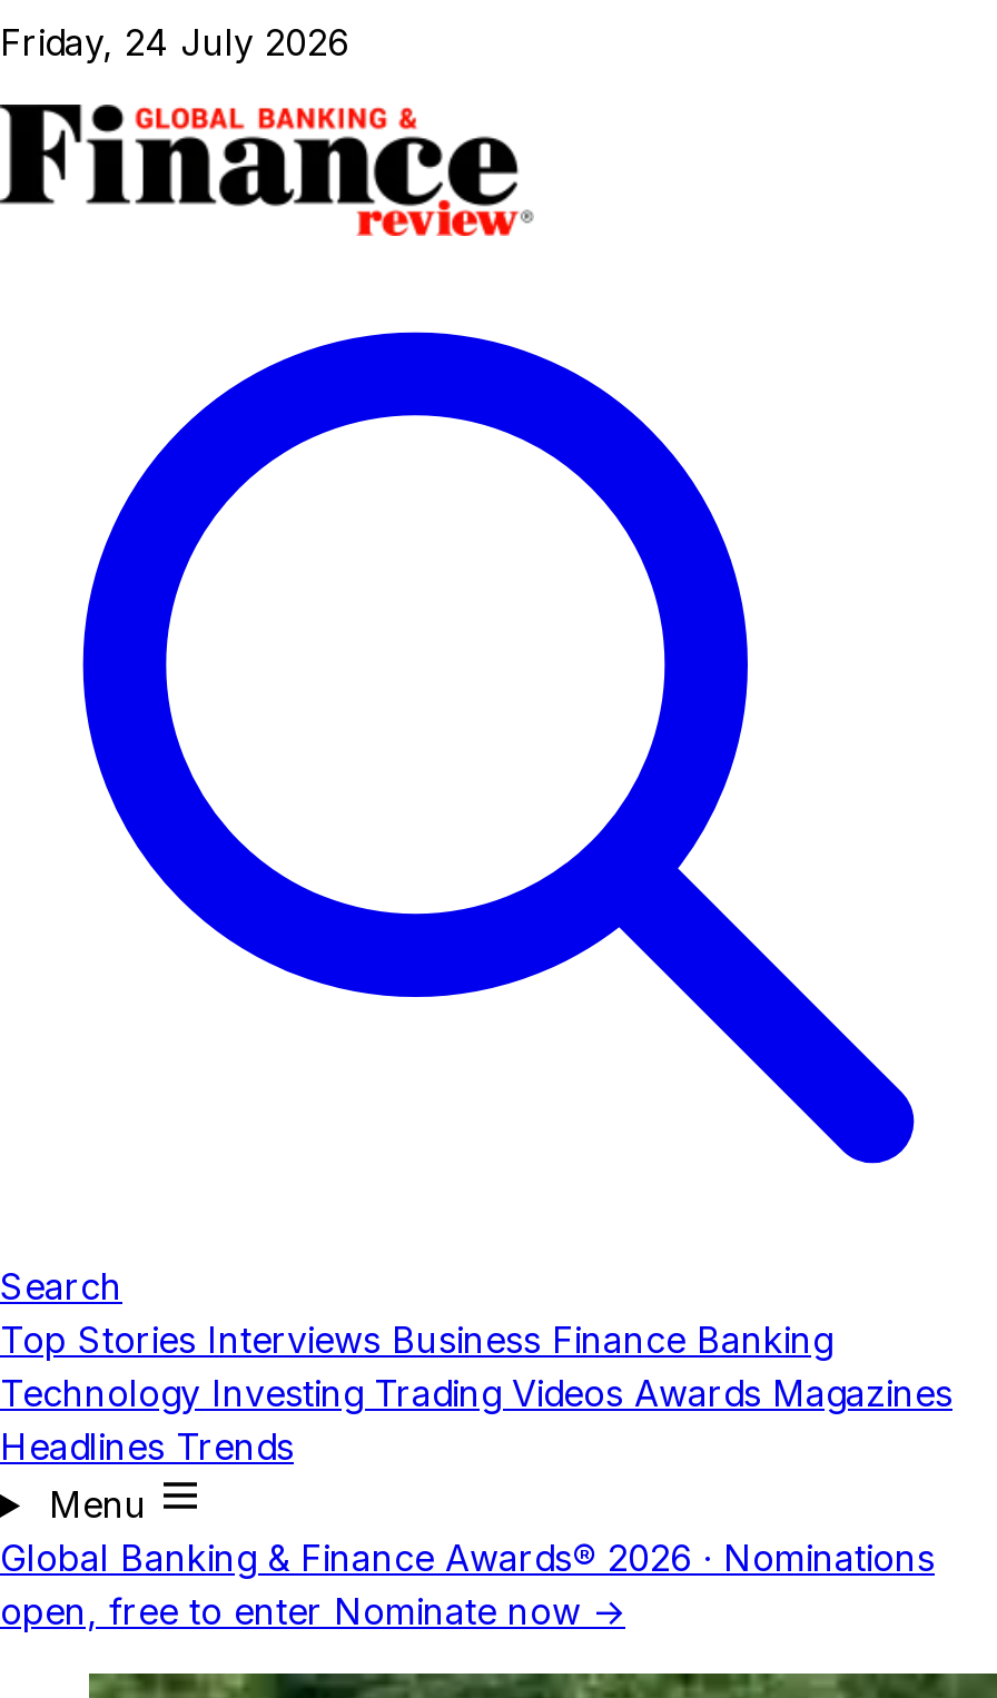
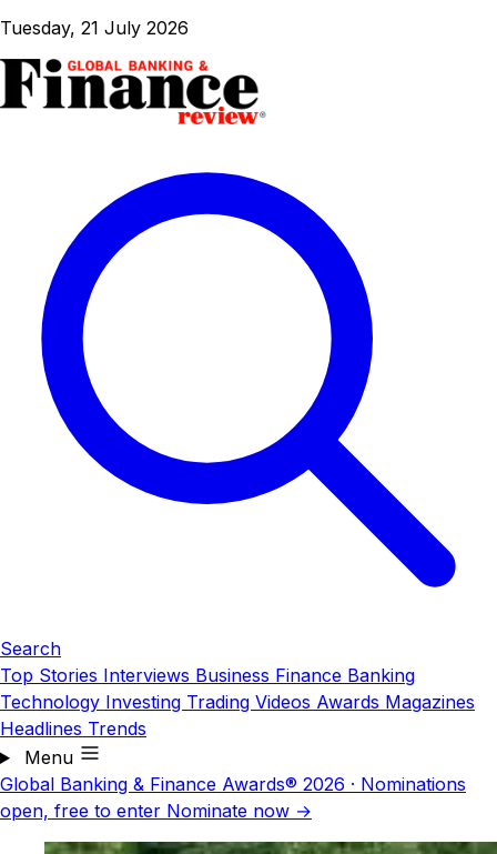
- Friday, 24 July 2026
+ Tuesday, 21 July 2026
